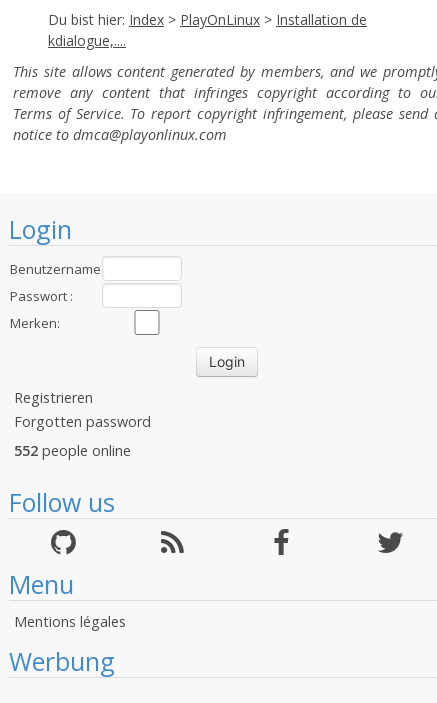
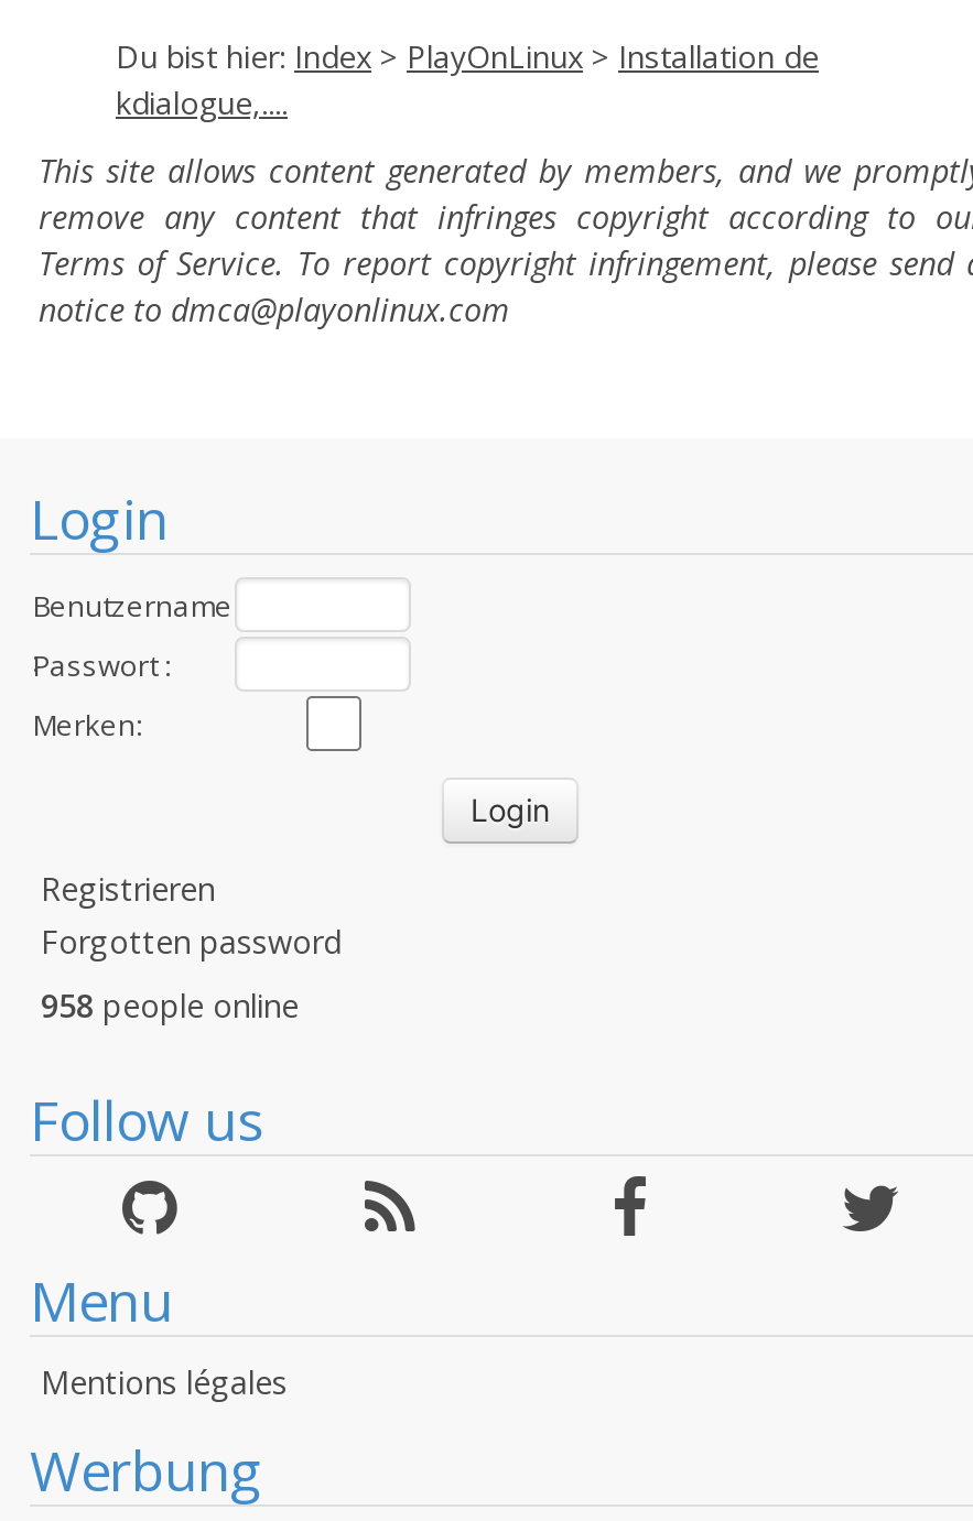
- 552 people online
+ 958 people online
